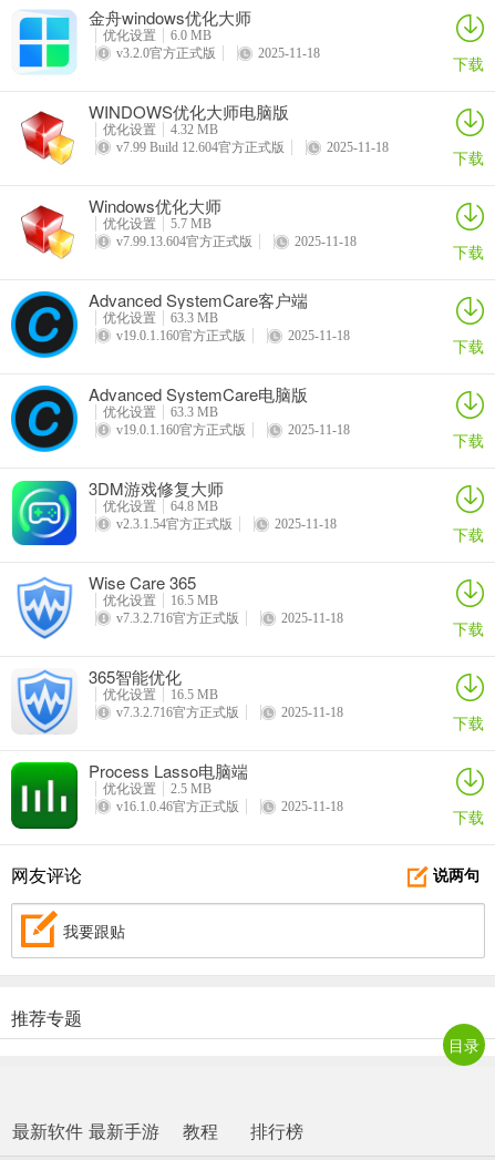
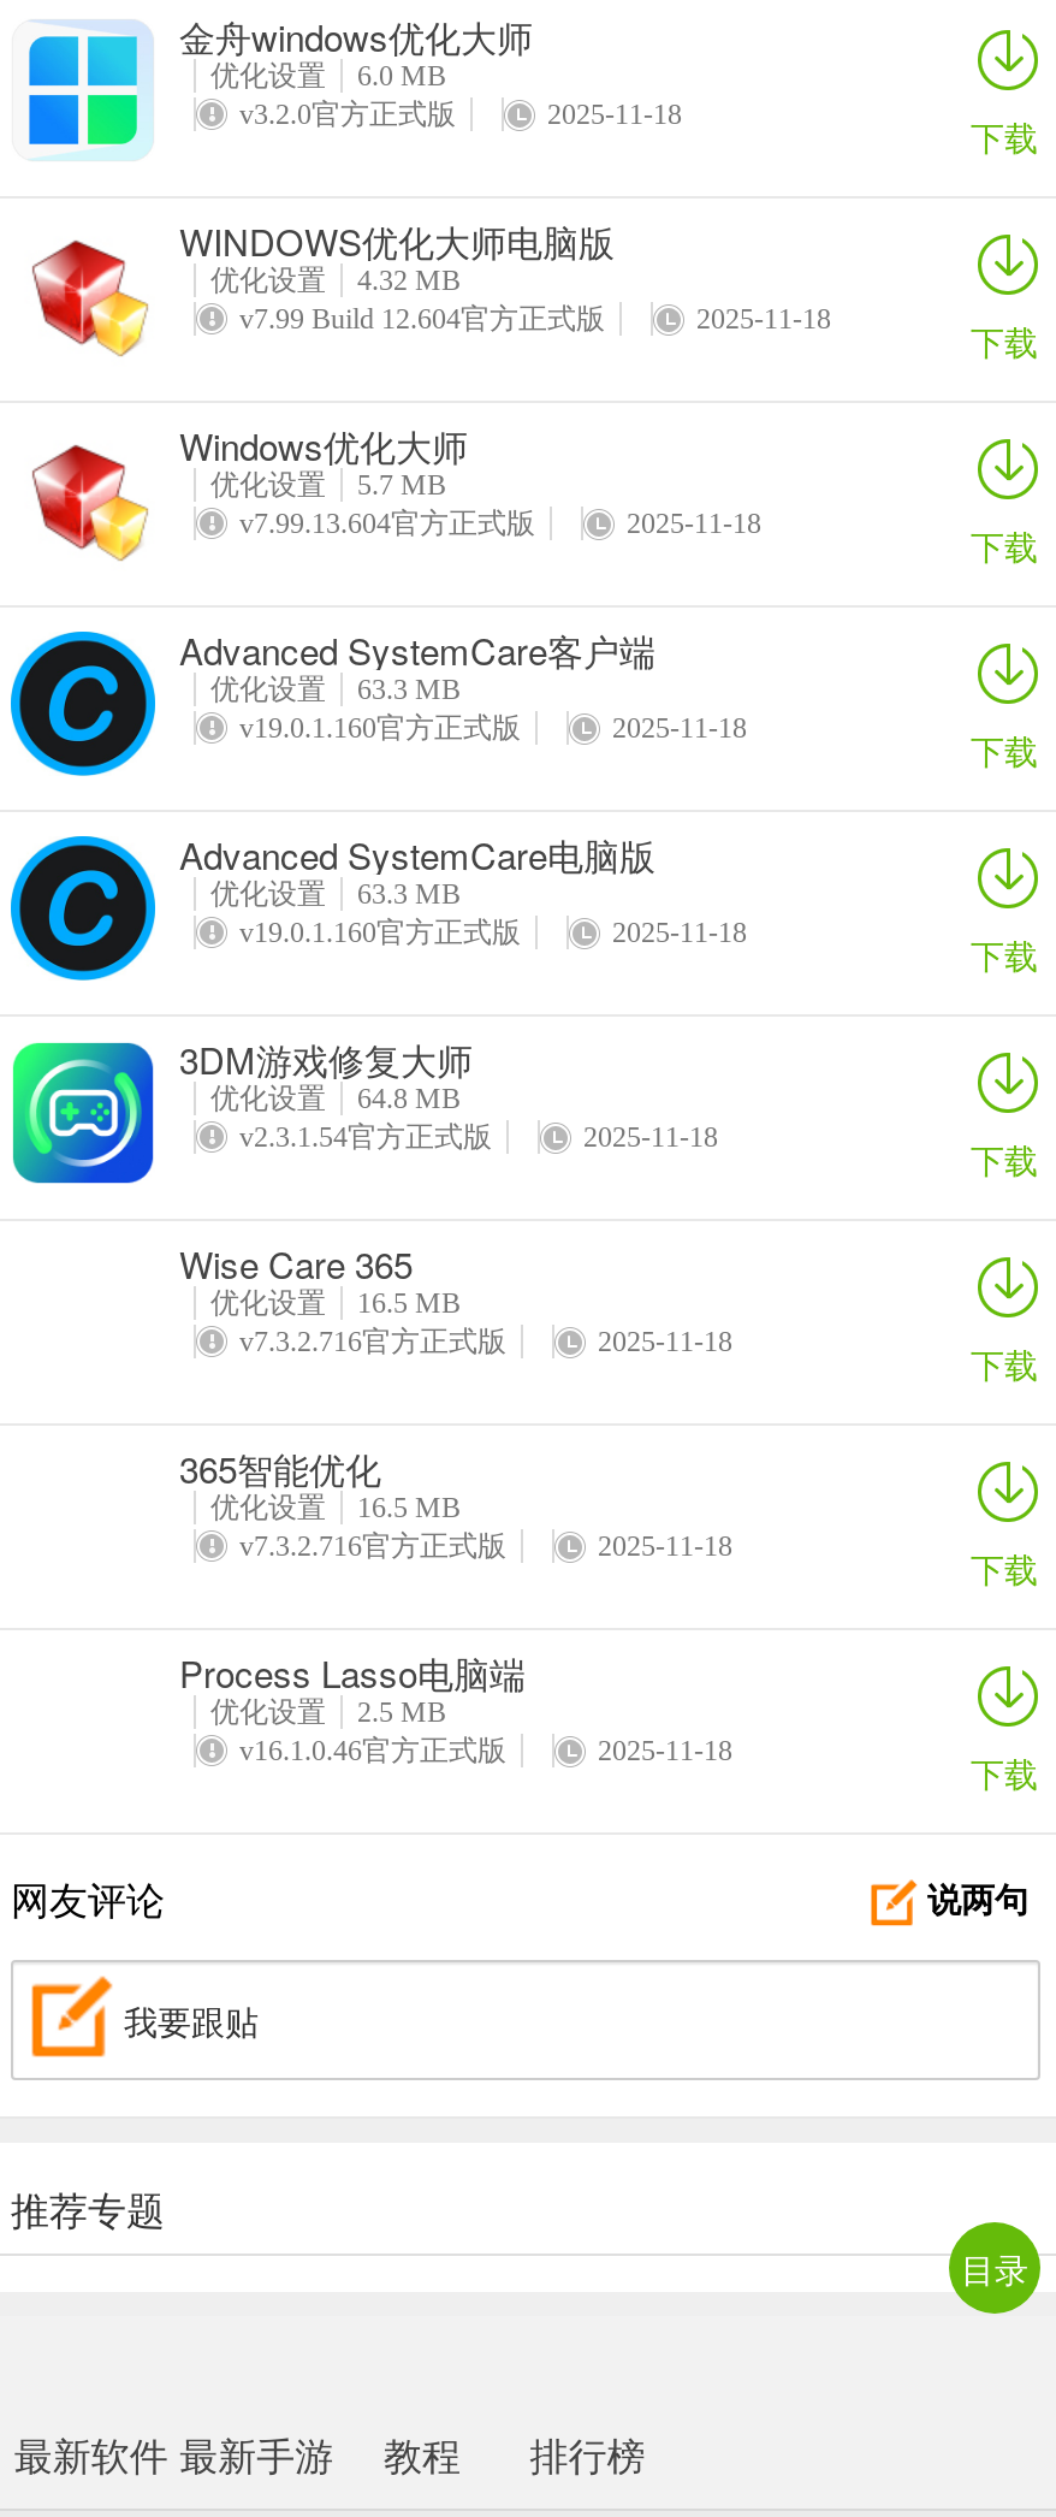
- [image]

- [image]

- [image]
